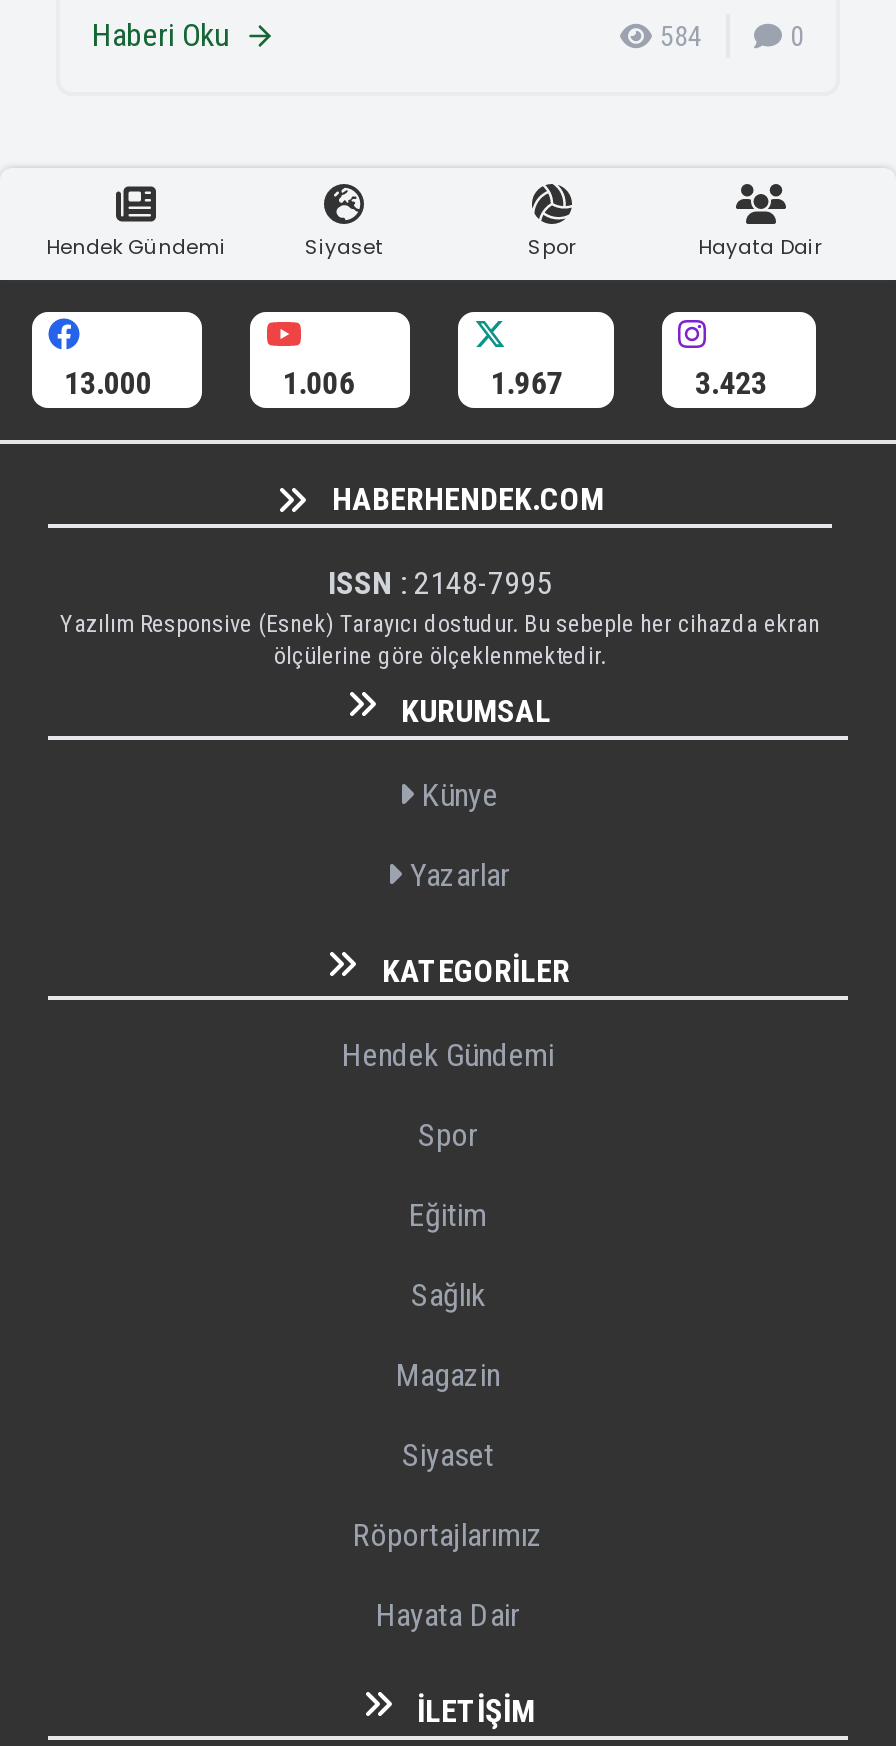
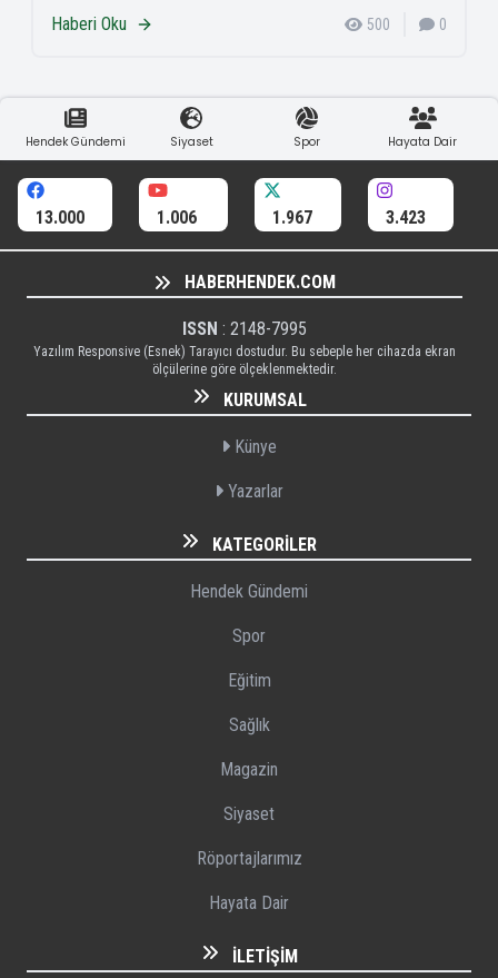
- 584
+ 500
